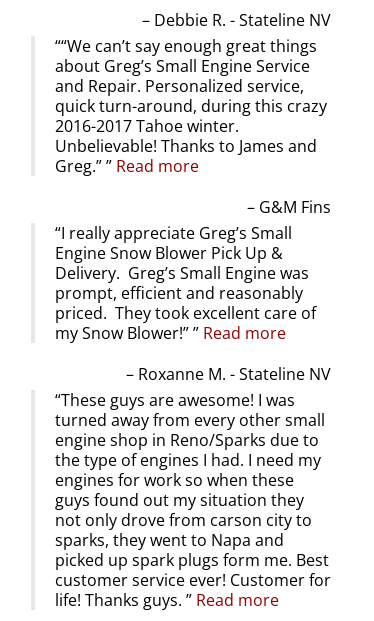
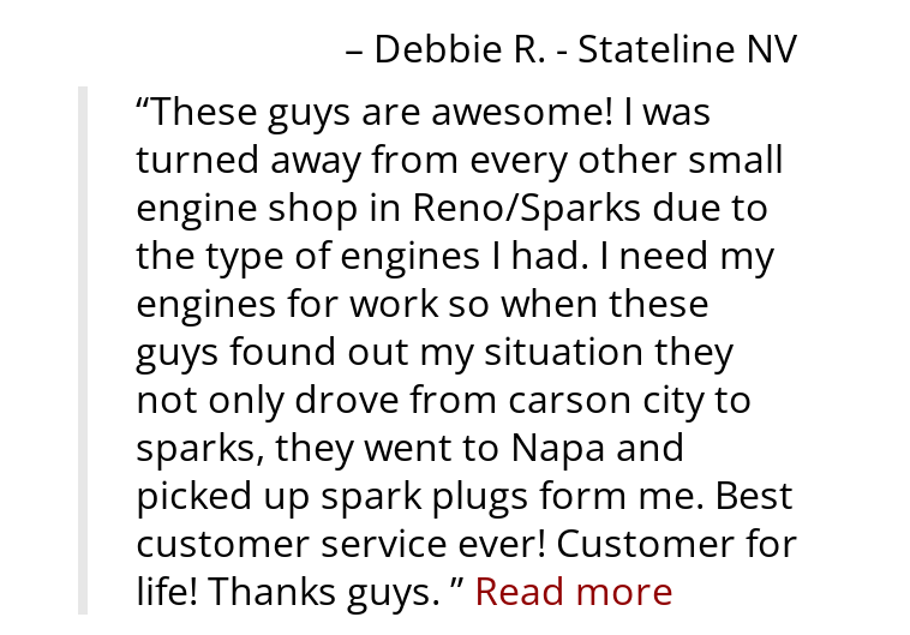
- “We can’t say enough great things
- about Greg’s Small Engine Service
- and Repair. Personalized service,
- quick turn-around, during this crazy
- 2016-2017 Tahoe winter.
- Unbelievable! Thanks to James and
- Greg.” Read more
- G&M Fins
- I really appreciate Greg’s Small
- Engine Snow Blower Pick Up &
- Delivery. Greg’s Small Engine was
- prompt, efficient and reasonably
- priced. They took excellent care of
- my Snow Blower!” Read more
- Roxanne M. - Stateline NV
